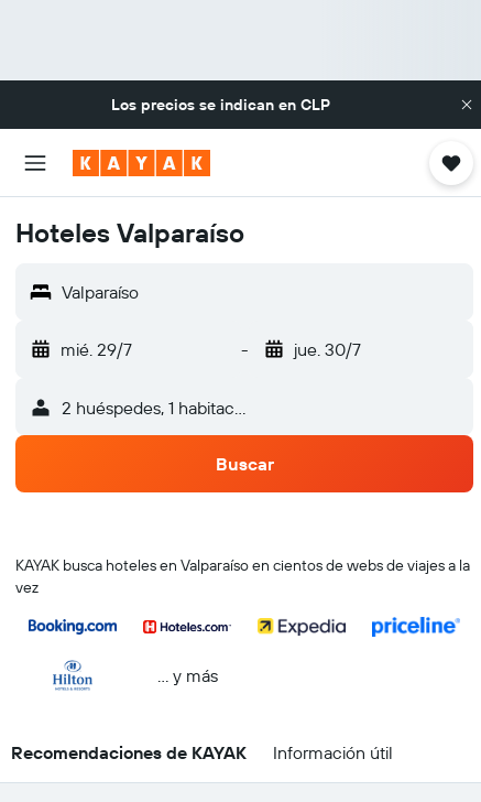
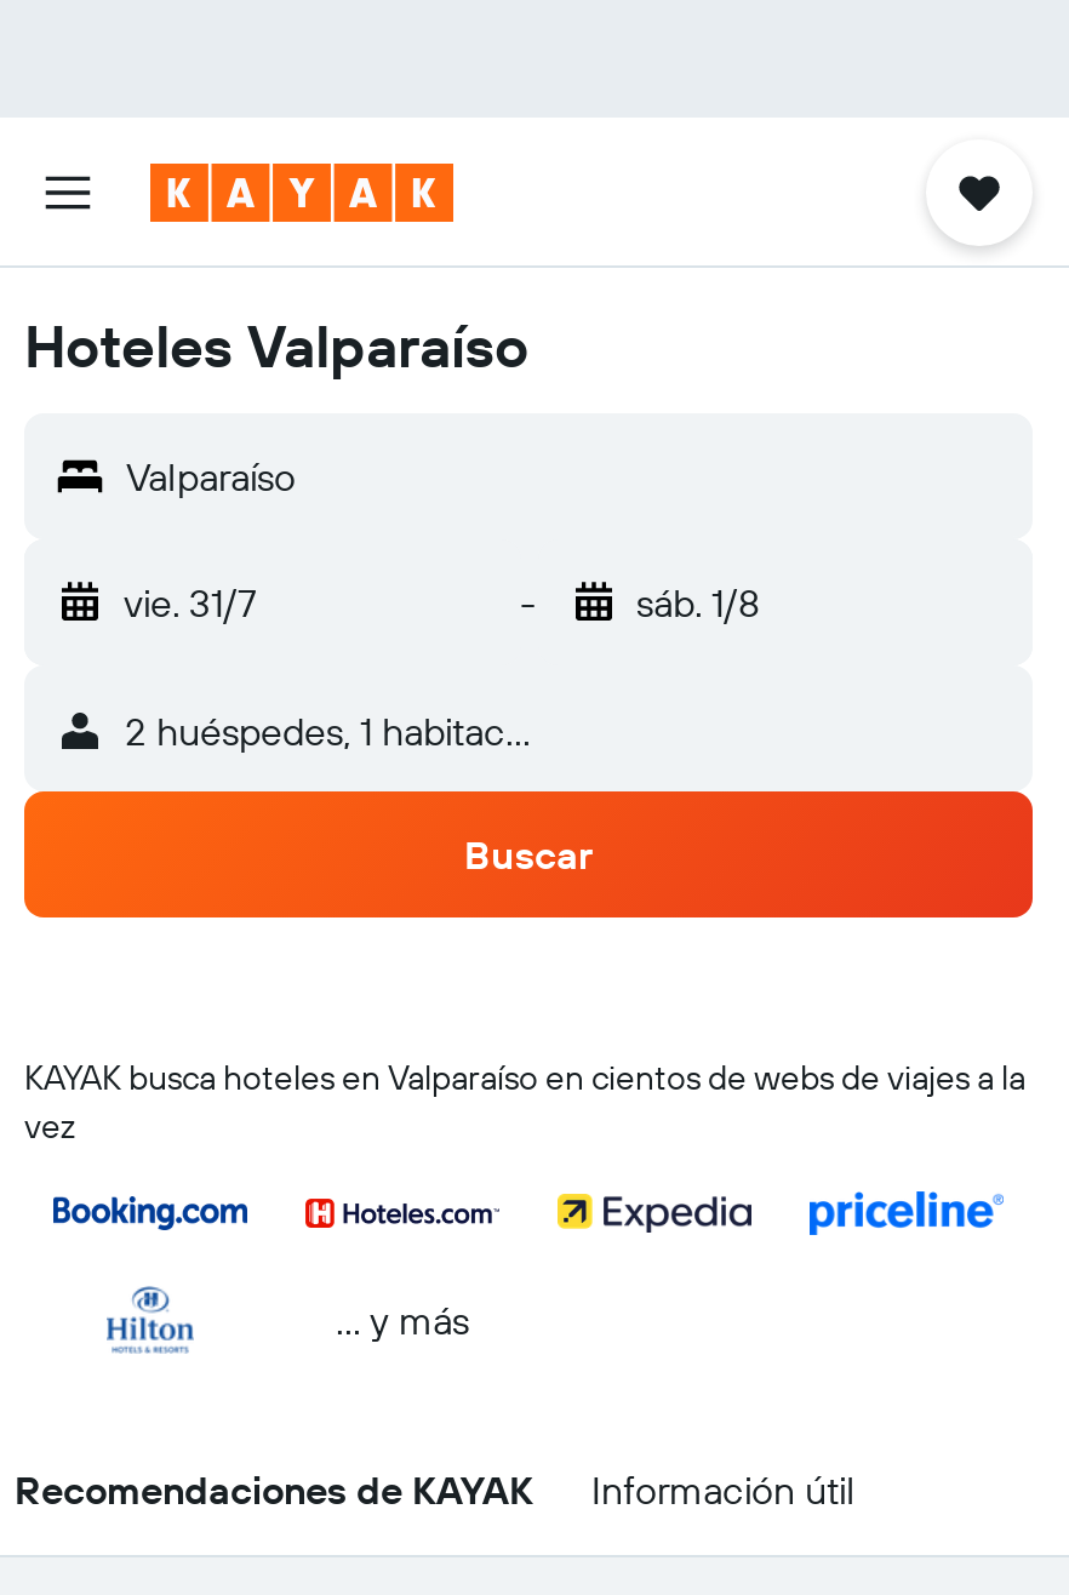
- Los precios se indican en CLP

- mié. 29/7
+ vie. 31/7

- jue. 30/7
+ sáb. 1/8
